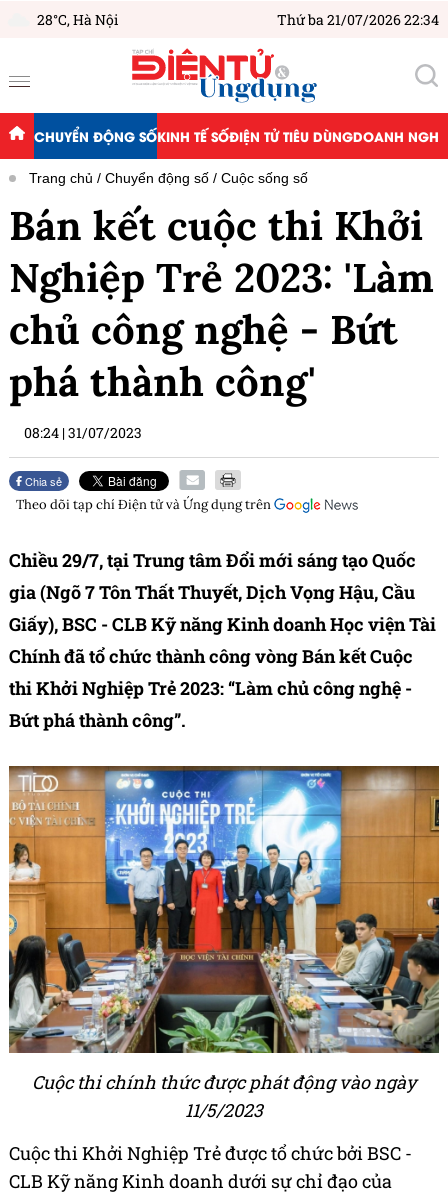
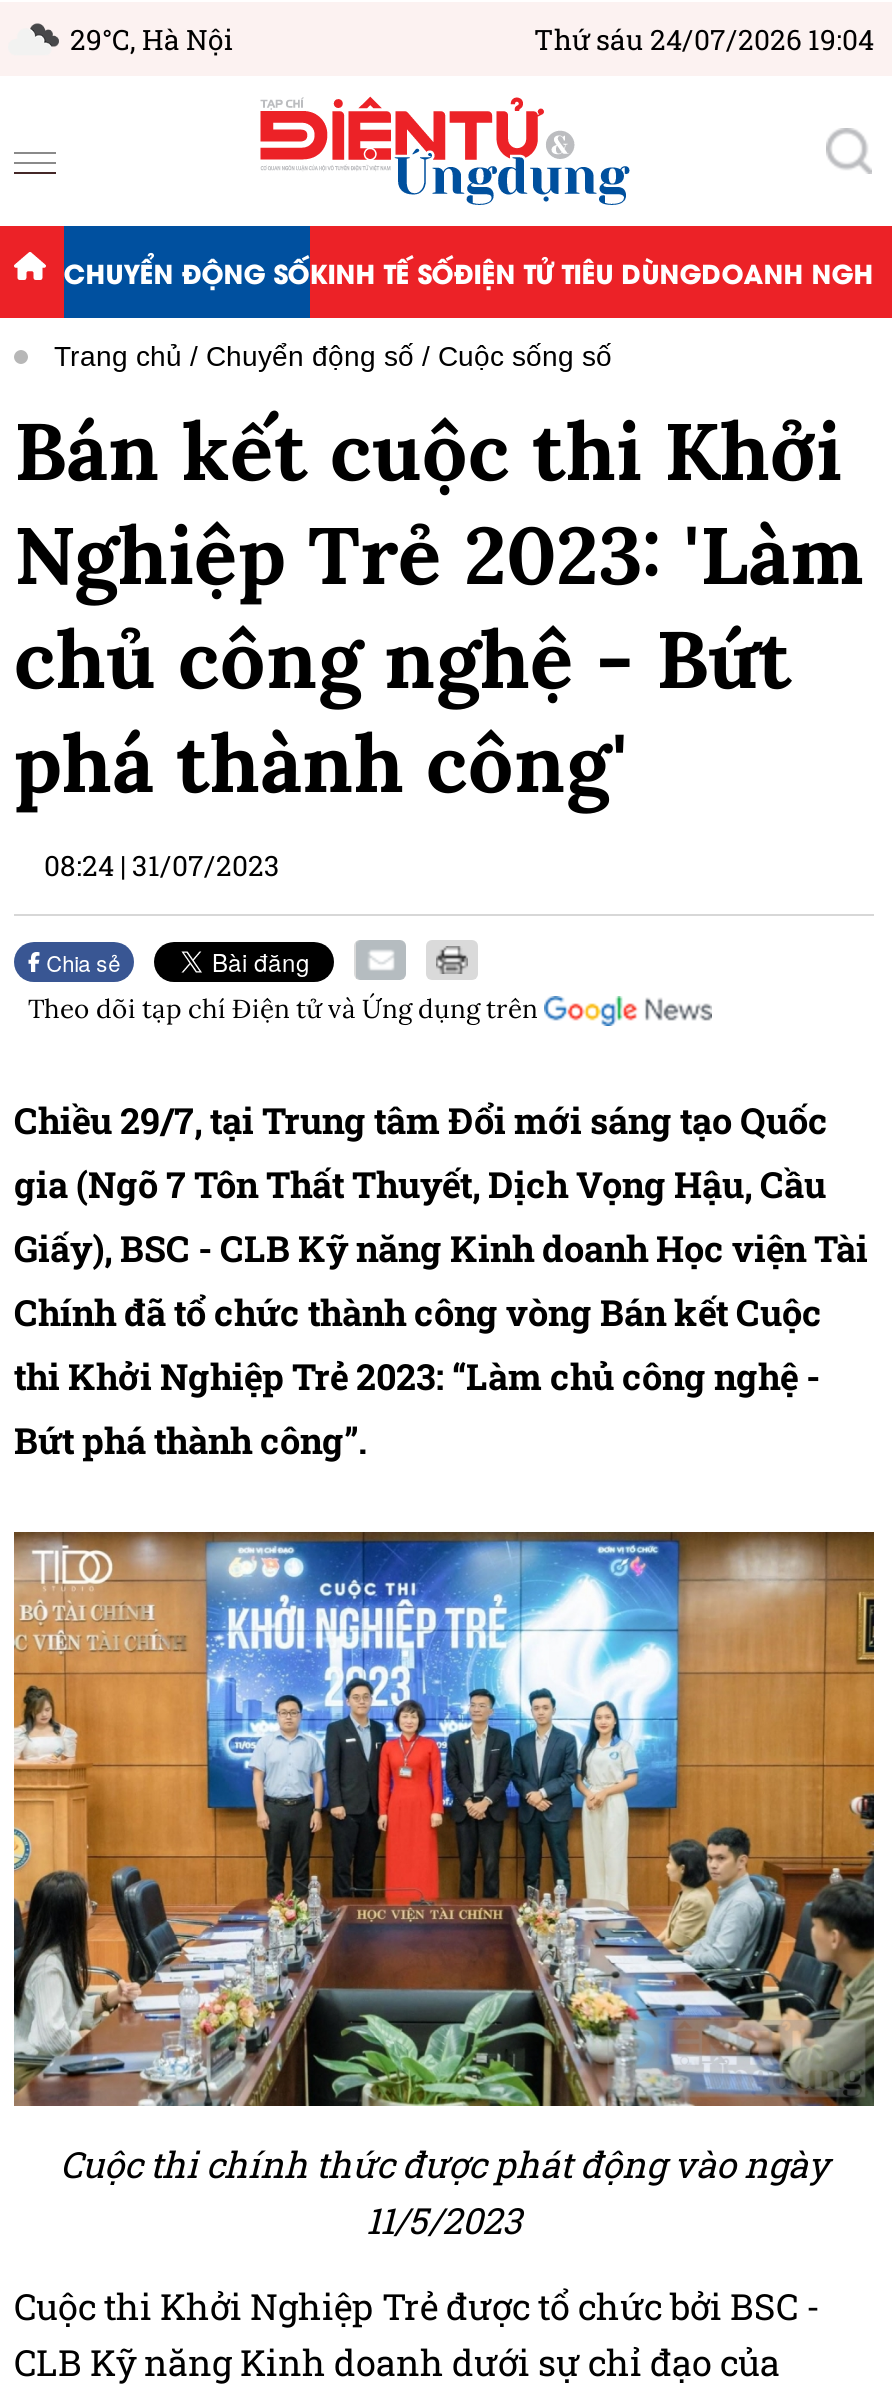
- 28°C, Hà Nội
+ 29°C, Hà Nội

- Thứ ba 21/07/2026 22:34
+ Thứ sáu 24/07/2026 19:04
